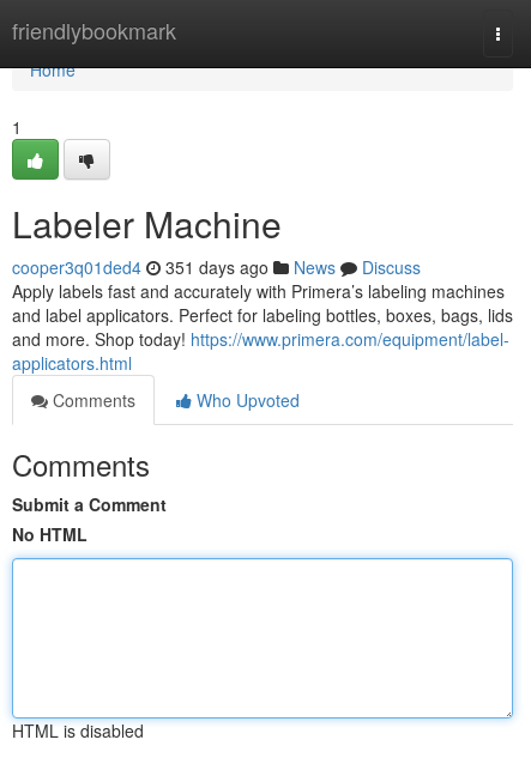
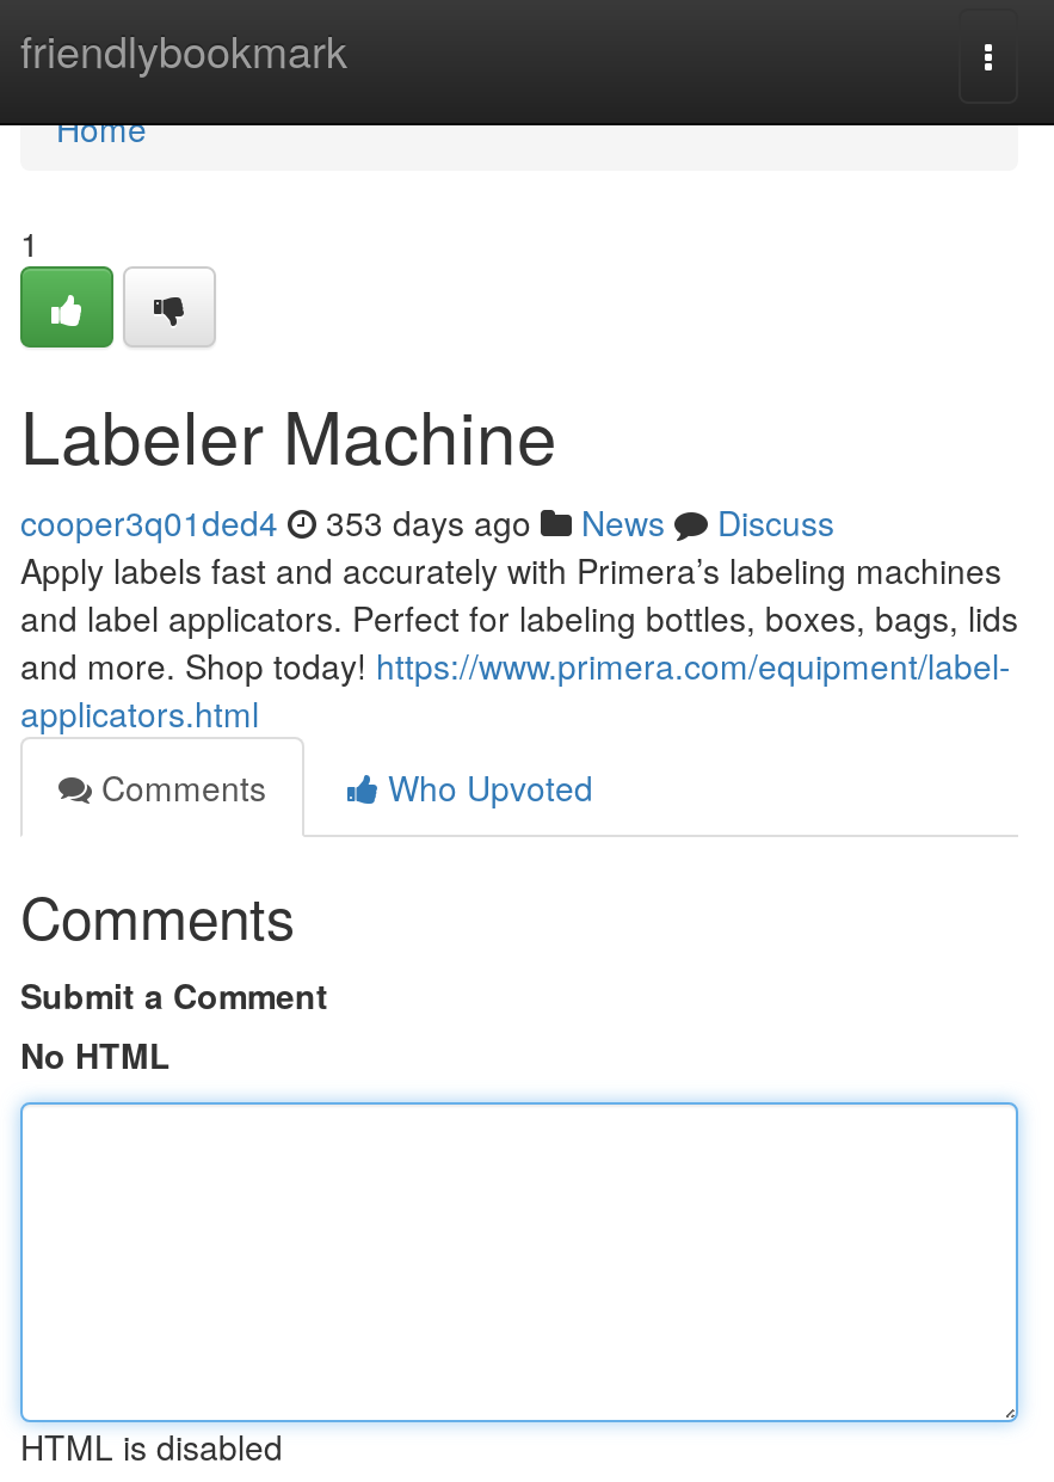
- cooper3q01ded4 351 days ago News Discuss
+ cooper3q01ded4 353 days ago News Discuss
